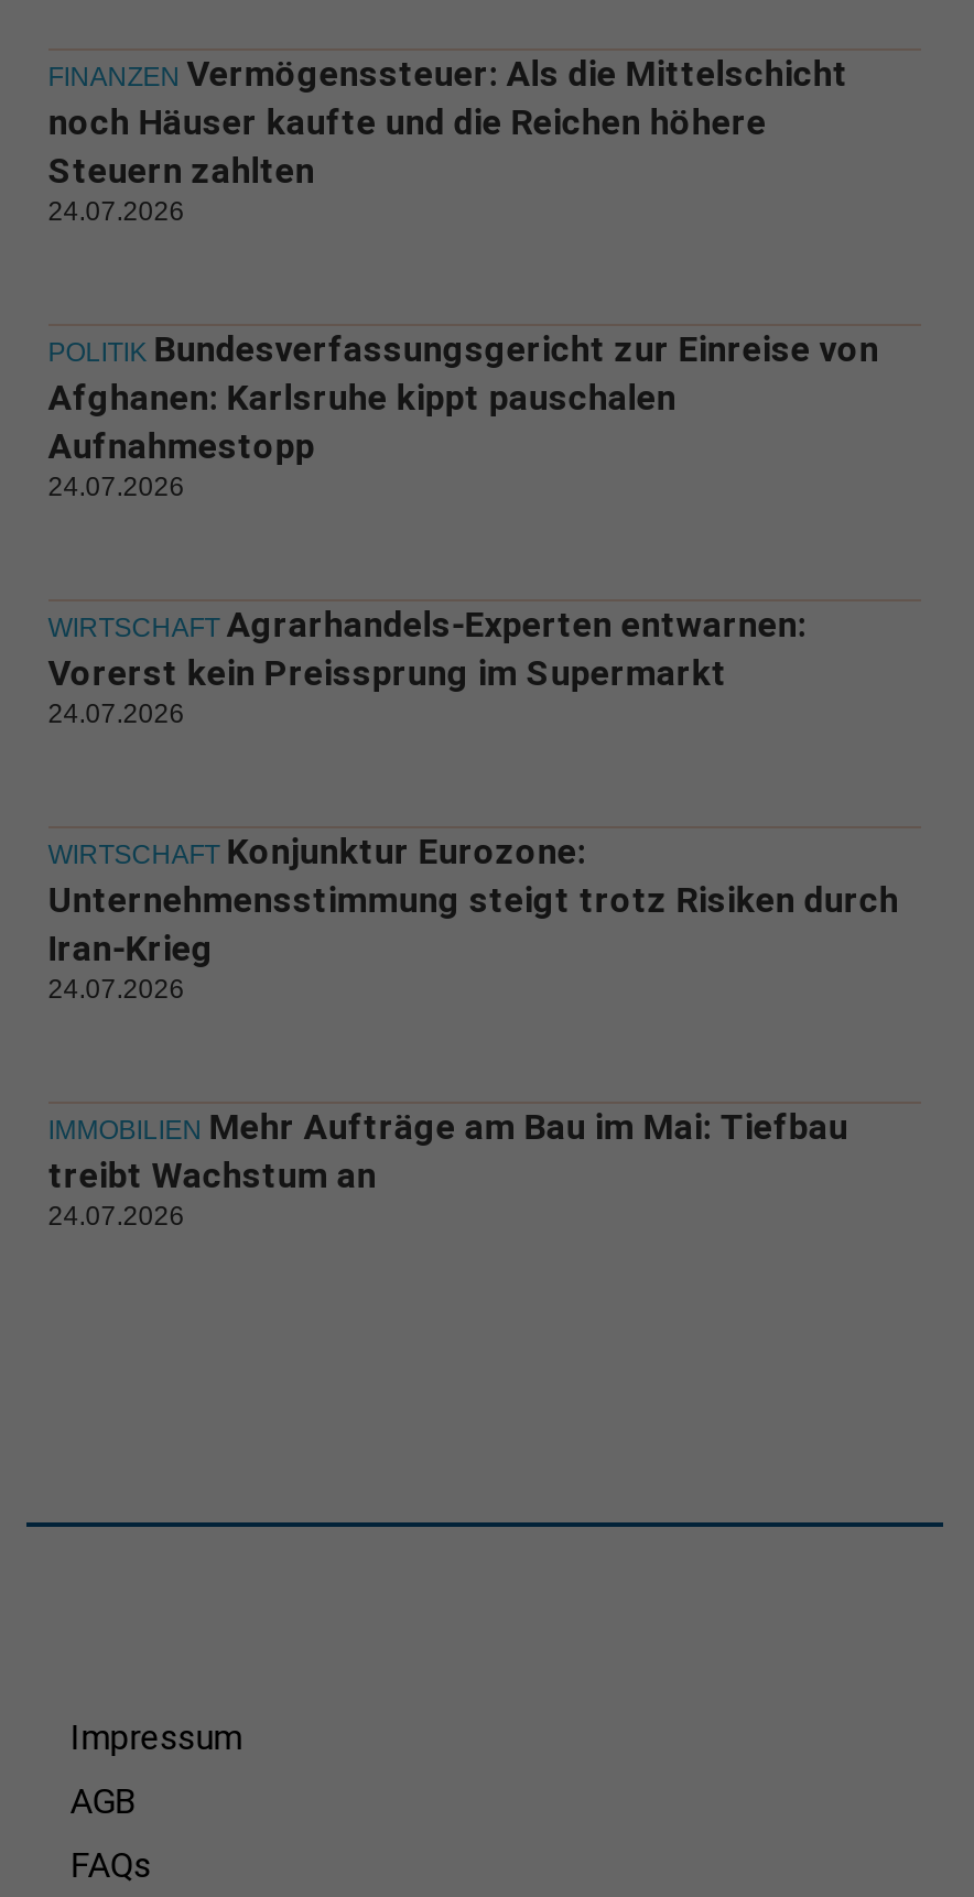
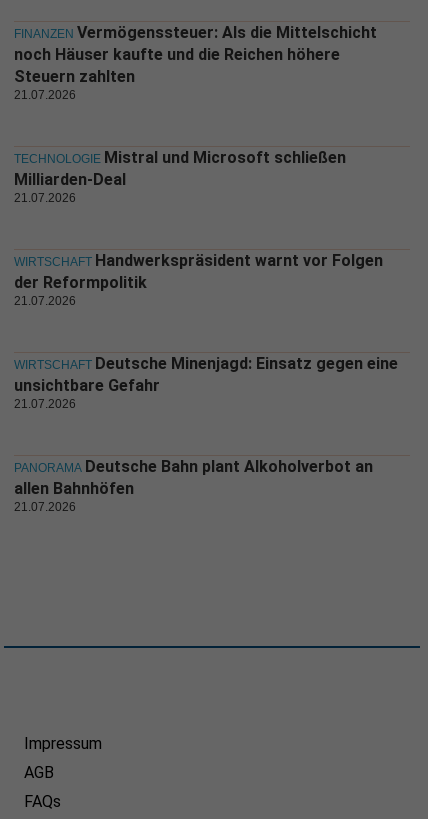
- 24.07.2026
+ 21.07.2026

- POLITIK Bundesverfassungsgericht zur Einreise von
- Afghanen: Karlsruhe kippt pauschalen
- Aufnahmestopp
- 24.07.2026
+ TECHNOLOGIE Mistral und Microsoft schließen
+ Milliarden-Deal
+ 21.07.2026

- WIRTSCHAFT Agrarhandels-Experten entwarnen:
- Vorerst kein Preissprung im Supermarkt
- 24.07.2026
+ WIRTSCHAFT Handwerkspräsident warnt vor Folgen
+ der Reformpolitik
+ 21.07.2026

- WIRTSCHAFT Konjunktur Eurozone:
- Unternehmensstimmung steigt trotz Risiken durch
- Iran-Krieg
- 24.07.2026
+ WIRTSCHAFT Deutsche Minenjagd: Einsatz gegen eine
+ unsichtbare Gefahr
+ 21.07.2026

- IMMOBILIEN Mehr Aufträge am Bau im Mai: Tiefbau
- treibt Wachstum an
- 24.07.2026
+ PANORAMA Deutsche Bahn plant Alkoholverbot an
+ allen Bahnhöfen
+ 21.07.2026
